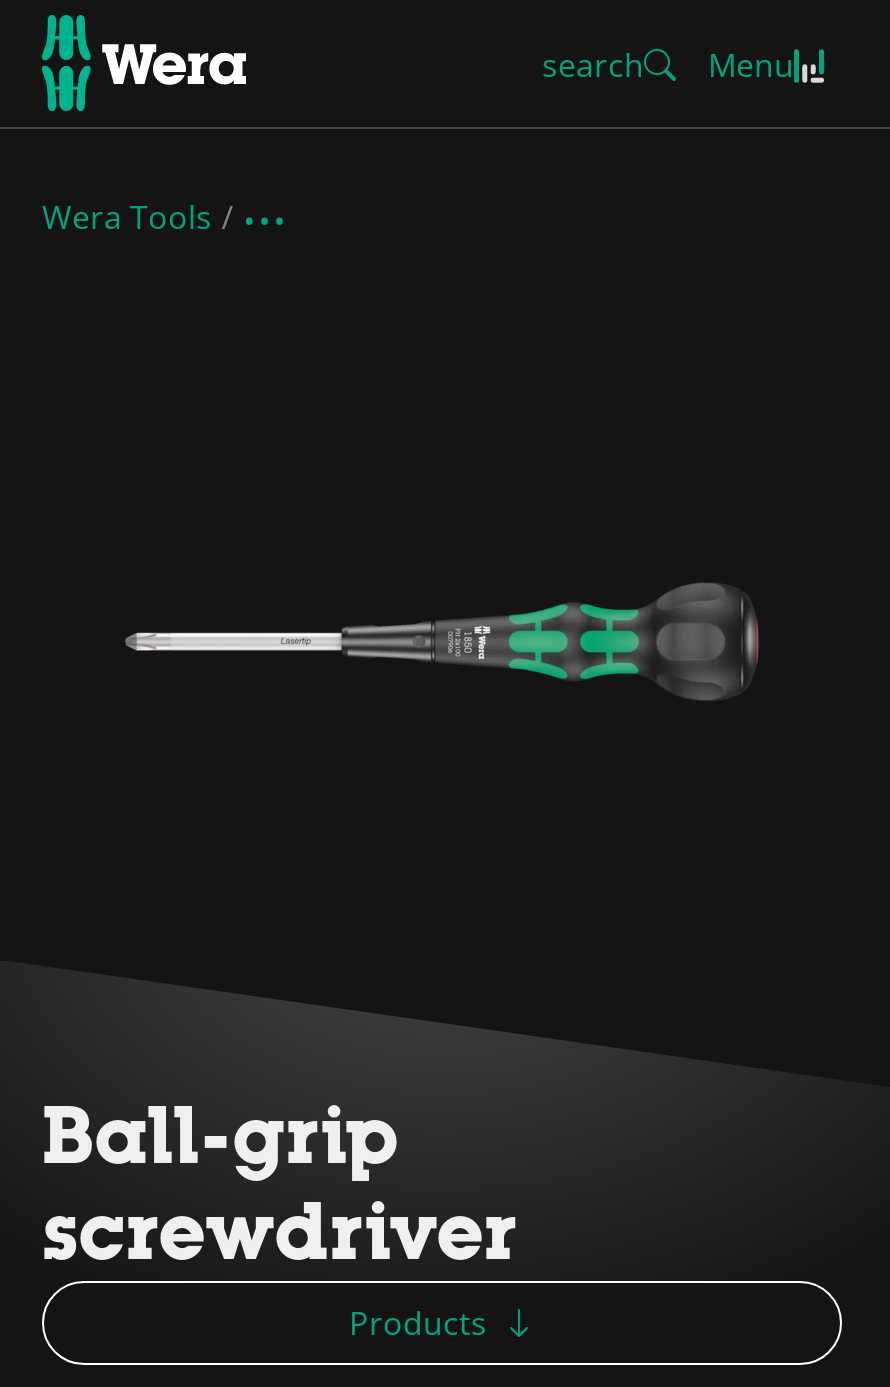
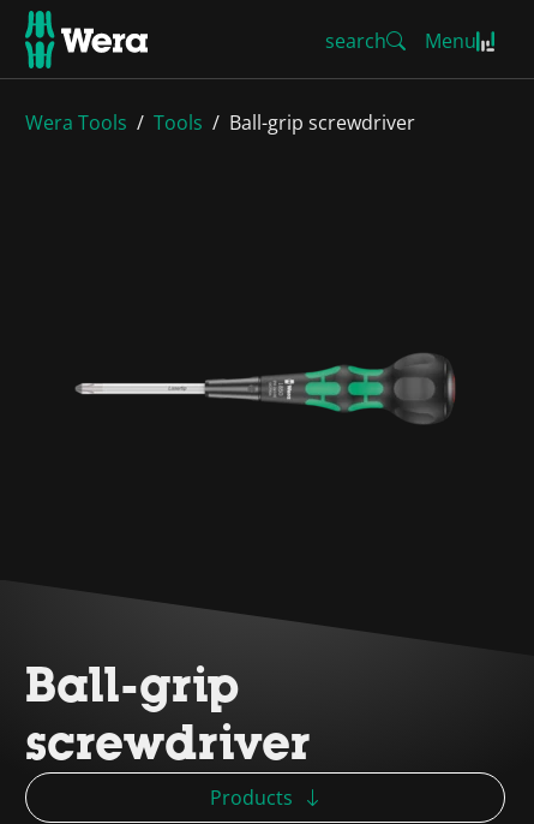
+ Tools
+ Ball-grip screwdriver
